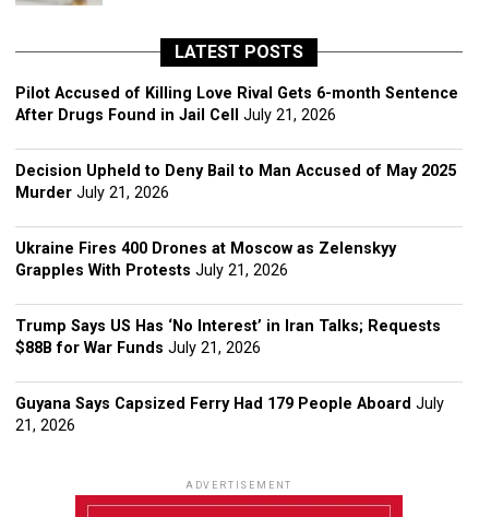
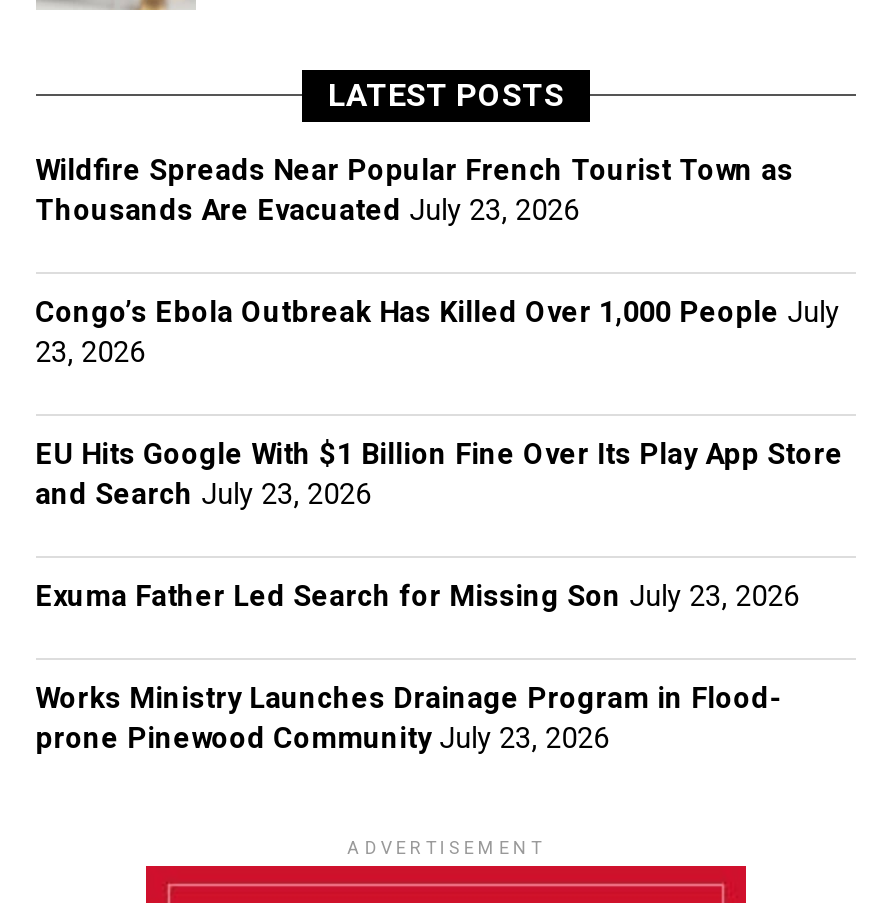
- Pilot Accused of Killing Love Rival Gets 6-month Sentence
- After Drugs Found in Jail Cell July 21, 2026
+ Wildfire Spreads Near Popular French Tourist Town as
+ Thousands Are Evacuated July 23, 2026

- Decision Upheld to Deny Bail to Man Accused of May 2025
- Murder July 21, 2026
+ Congo’s Ebola Outbreak Has Killed Over 1,000 People July
+ 23, 2026

- Ukraine Fires 400 Drones at Moscow as Zelenskyy
- Grapples With Protests July 21, 2026
+ EU Hits Google With $1 Billion Fine Over Its Play App Store
+ and Search July 23, 2026

- Trump Says US Has ‘No Interest’ in Iran Talks; Requests
- $88B for War Funds July 21, 2026
+ Exuma Father Led Search for Missing Son July 23, 2026

- Guyana Says Capsized Ferry Had 179 People Aboard July
- 21, 2026
+ Works Ministry Launches Drainage Program in Flood-
+ prone Pinewood Community July 23, 2026
